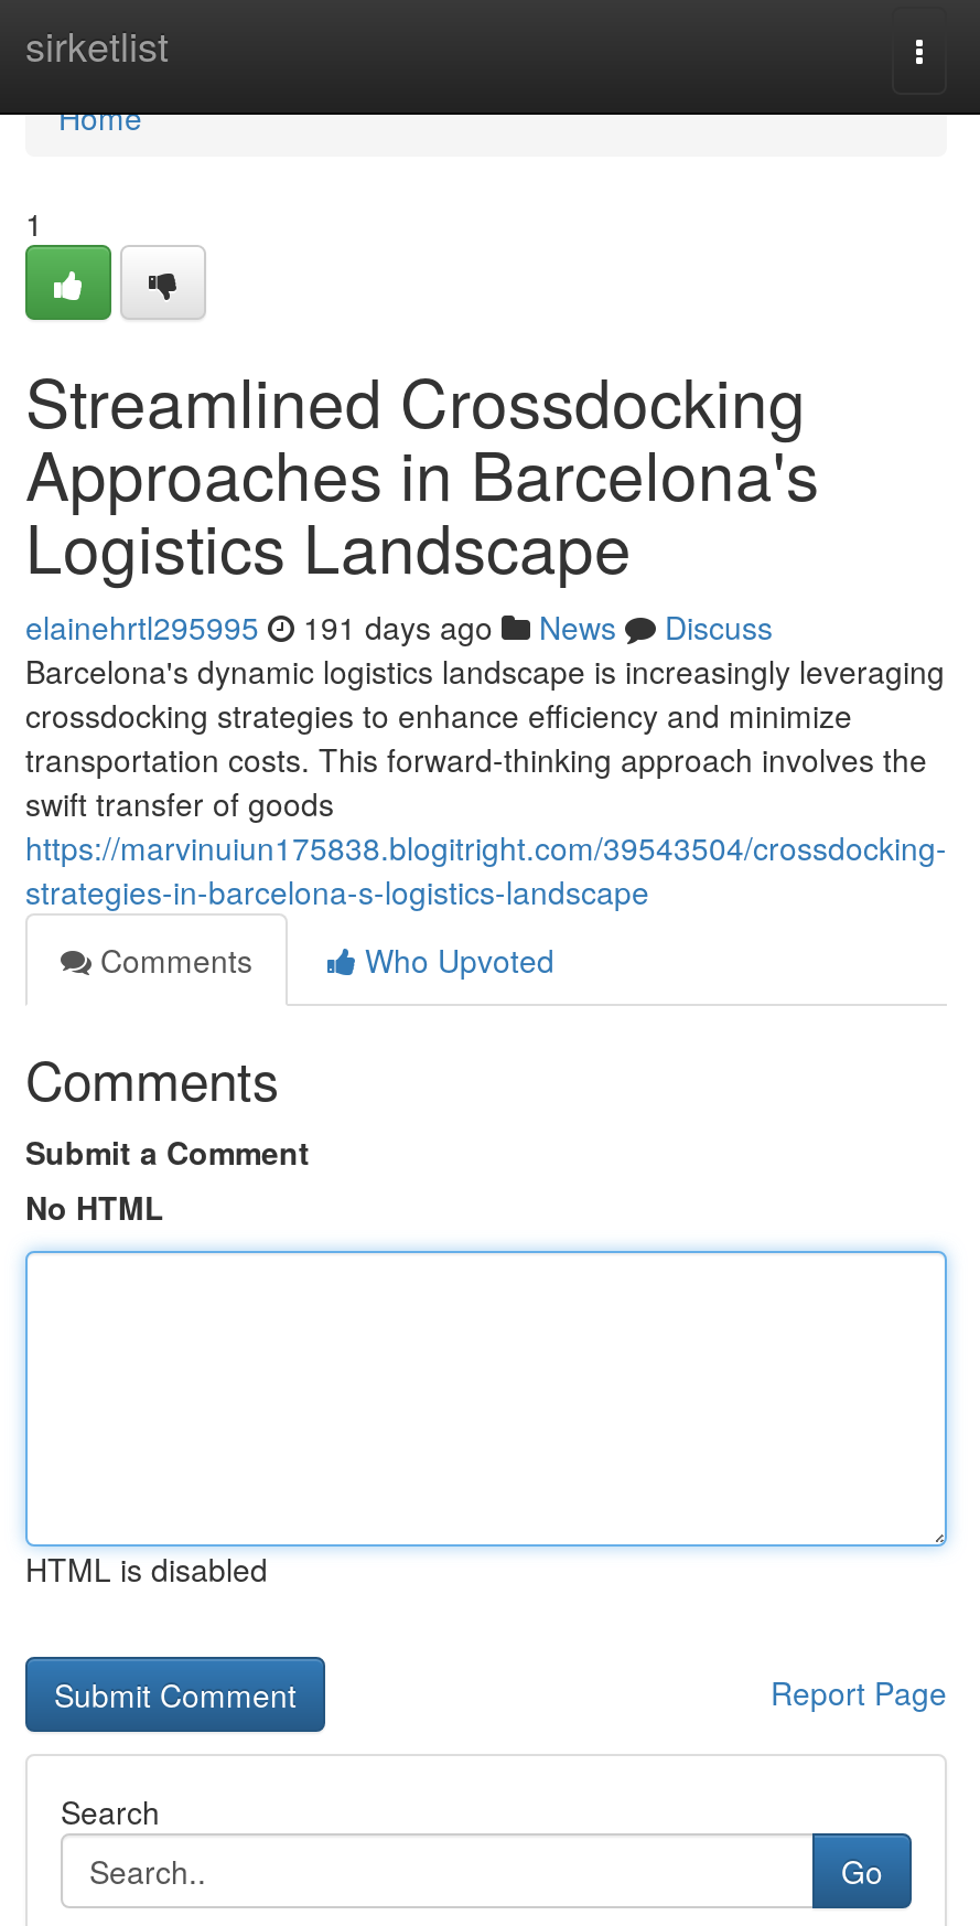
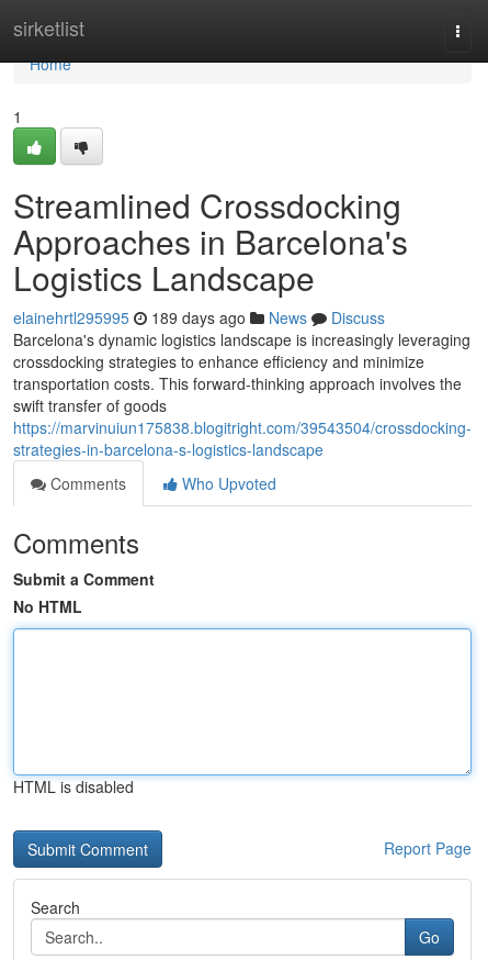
- elainehrtl295995 191 days ago News Discuss
+ elainehrtl295995 189 days ago News Discuss
